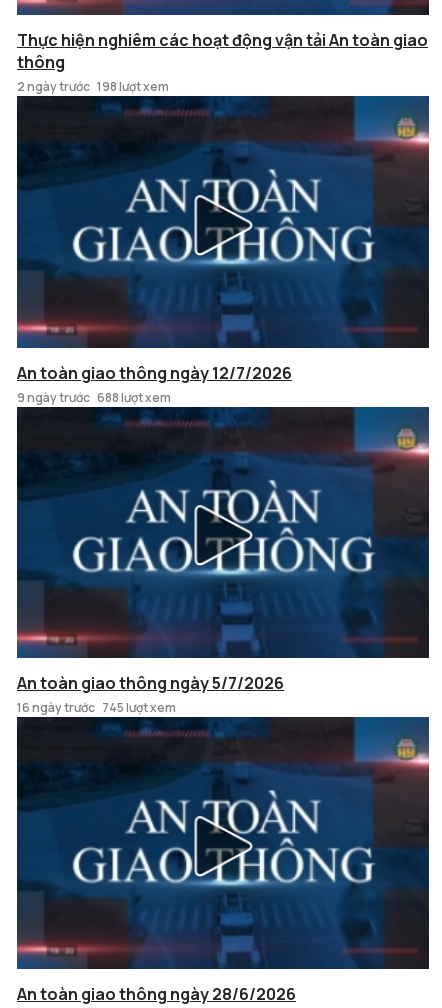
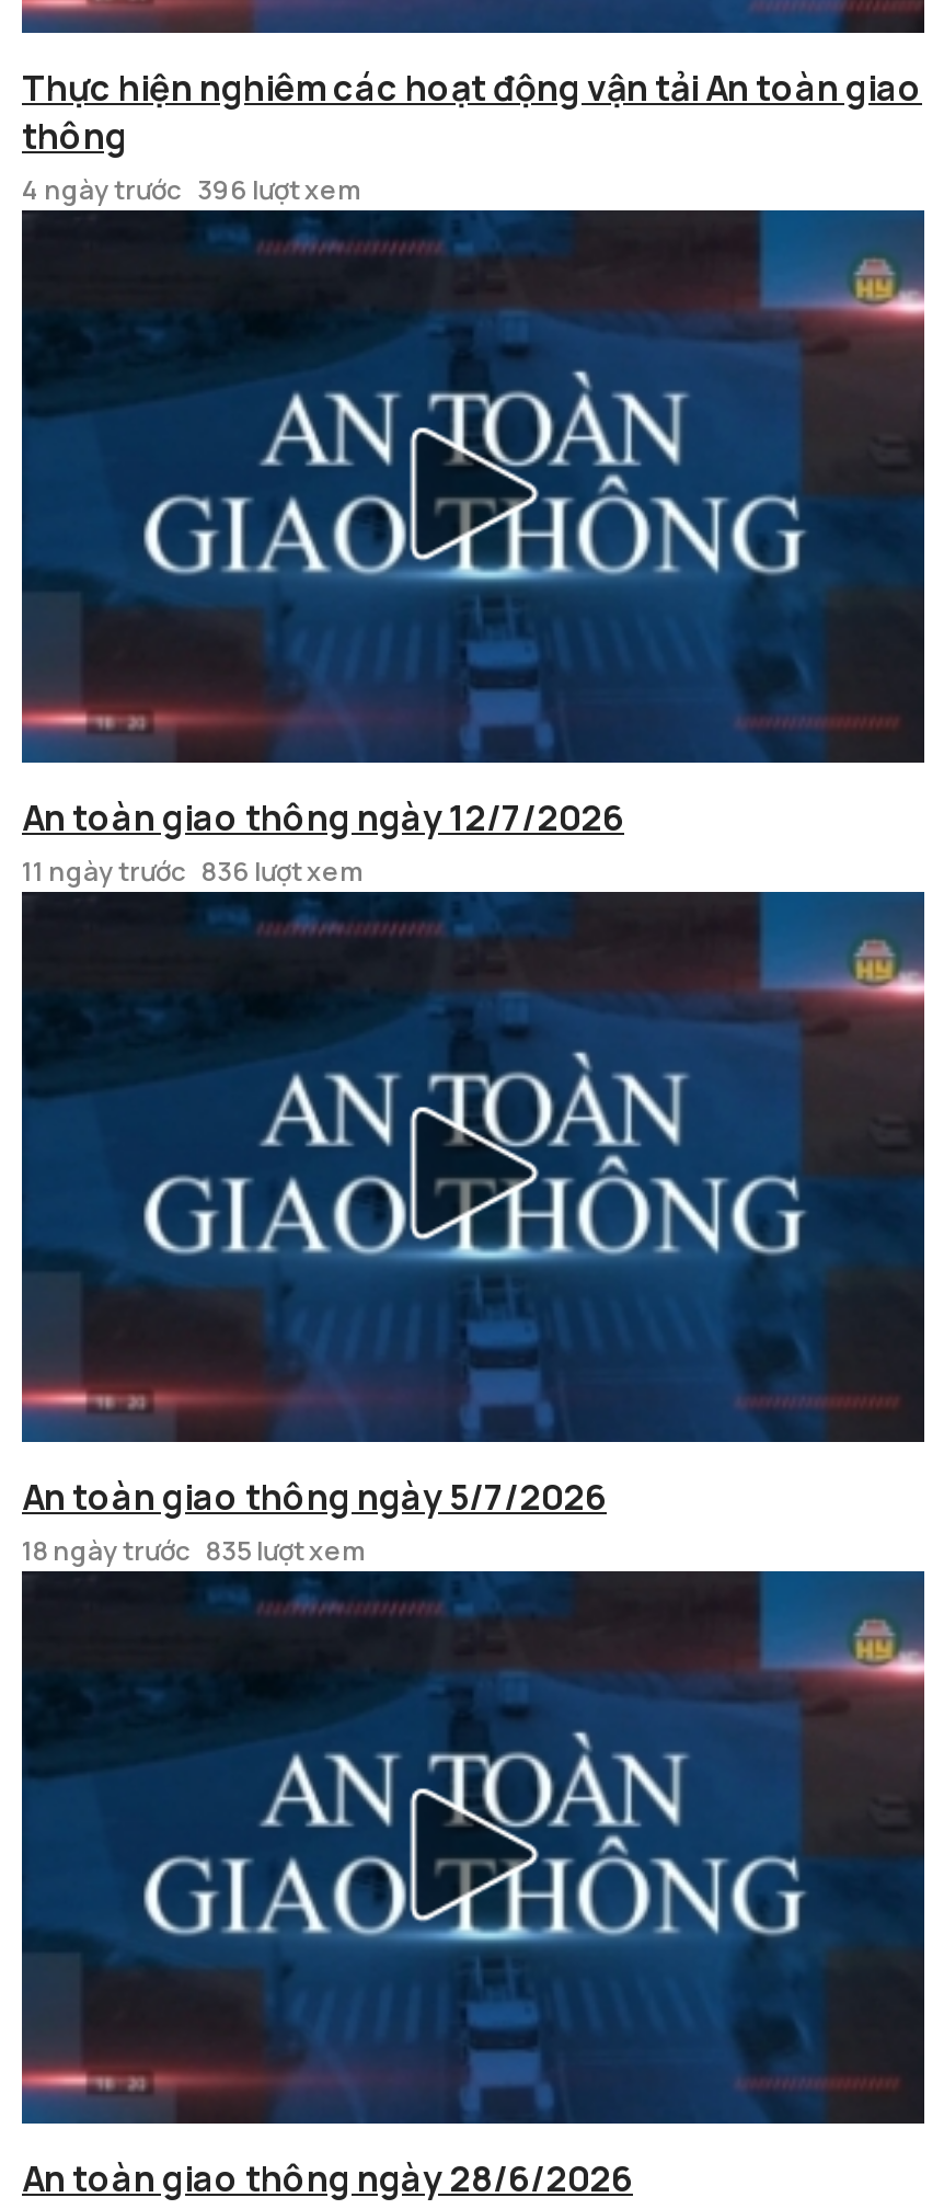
- 2 ngày trước 198 lượt xem
+ 4 ngày trước 396 lượt xem

- 9 ngày trước 688 lượt xem
+ 11 ngày trước 836 lượt xem

- 16 ngày trước 745 lượt xem
+ 18 ngày trước 835 lượt xem
